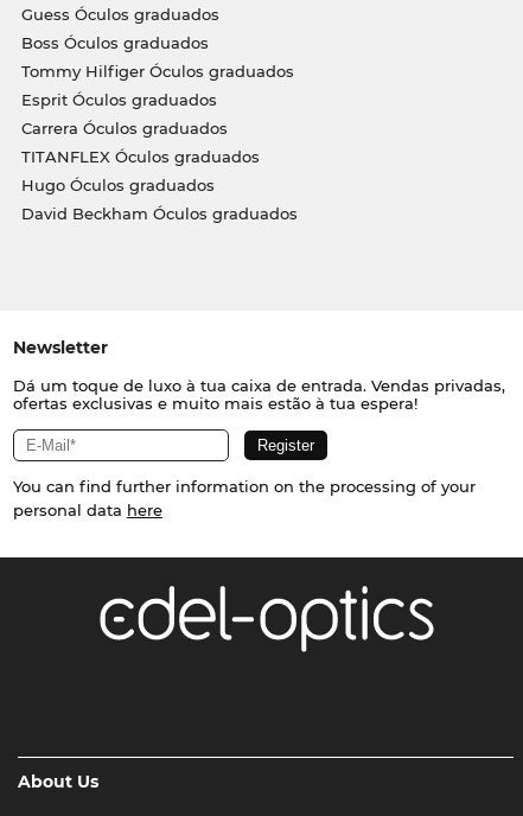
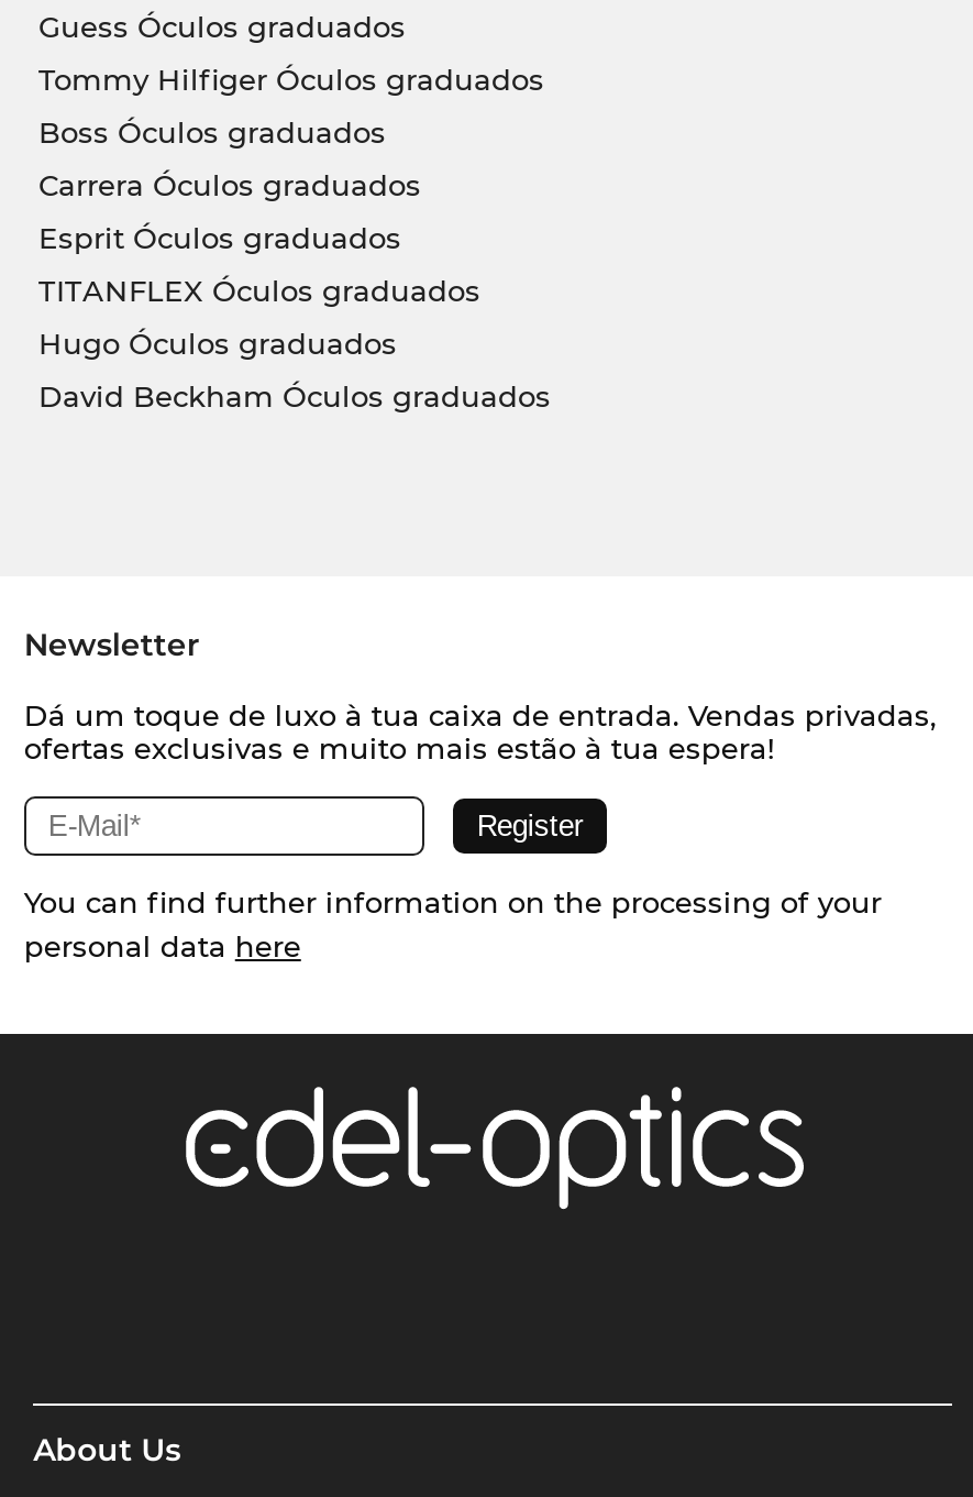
moved down: Boss Óculos graduados

moved up: Tommy Hilfiger Óculos graduados

moved down: Esprit Óculos graduados

moved up: Carrera Óculos graduados
